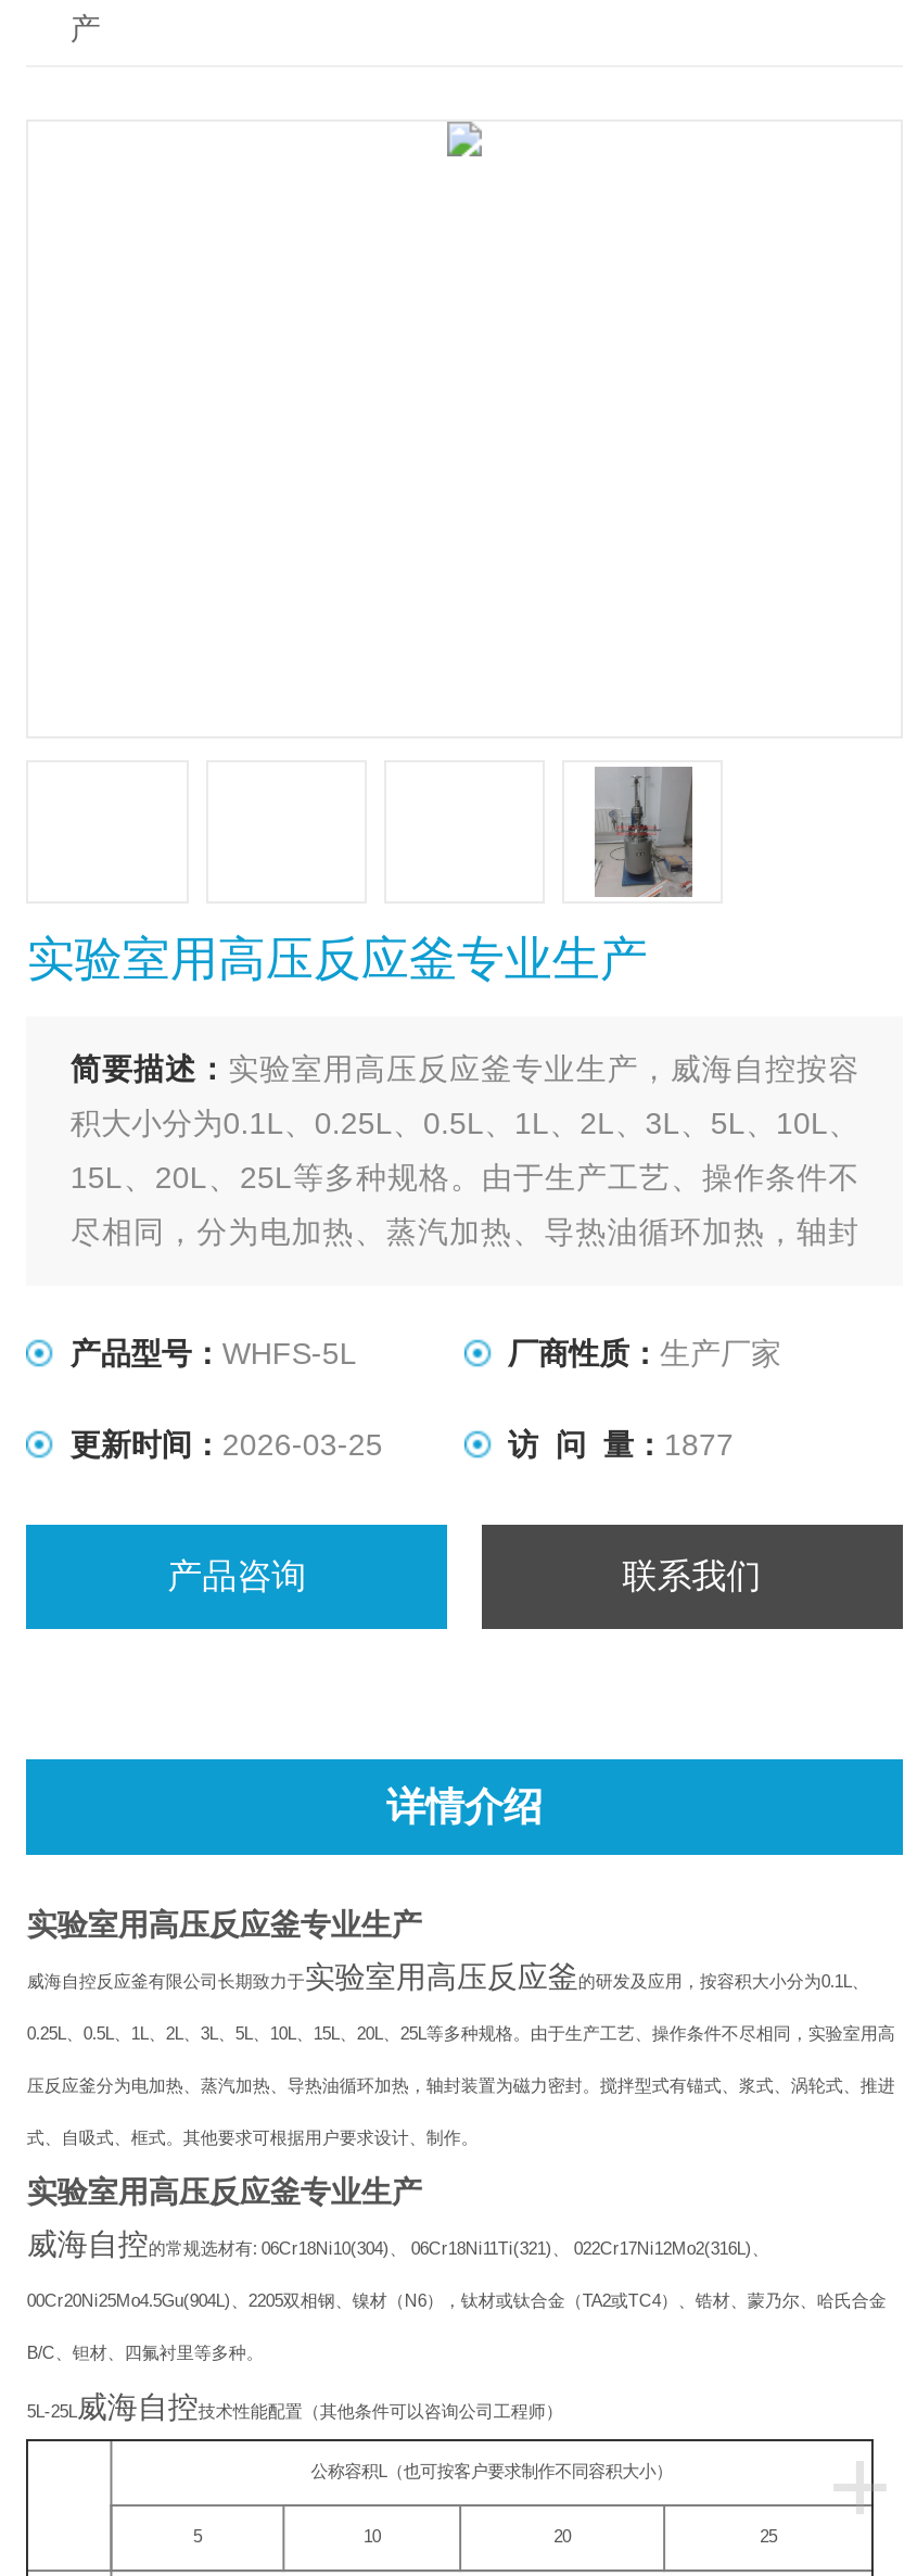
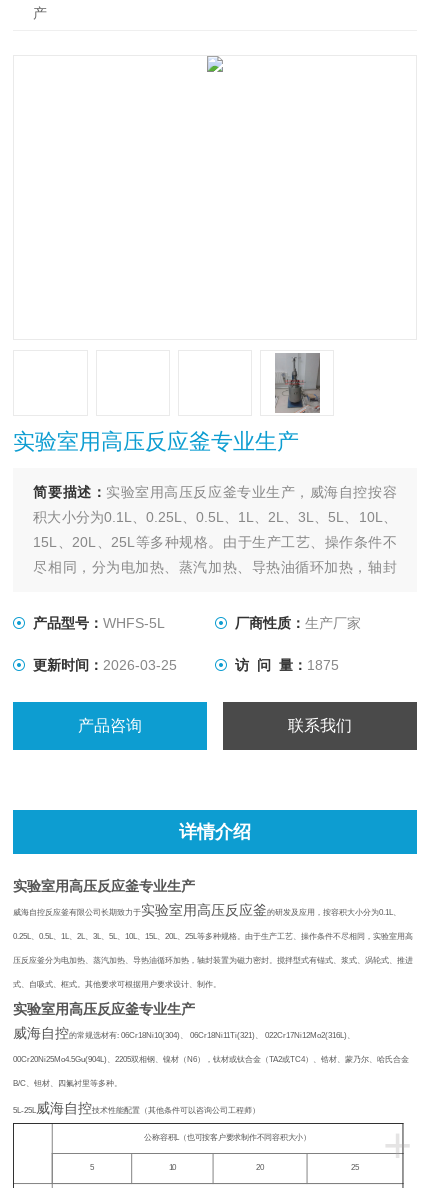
- 访 问 量：1877
+ 访 问 量：1875
